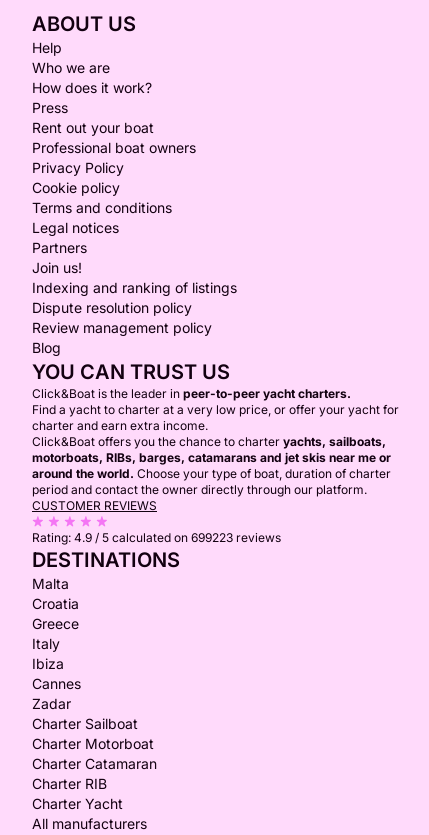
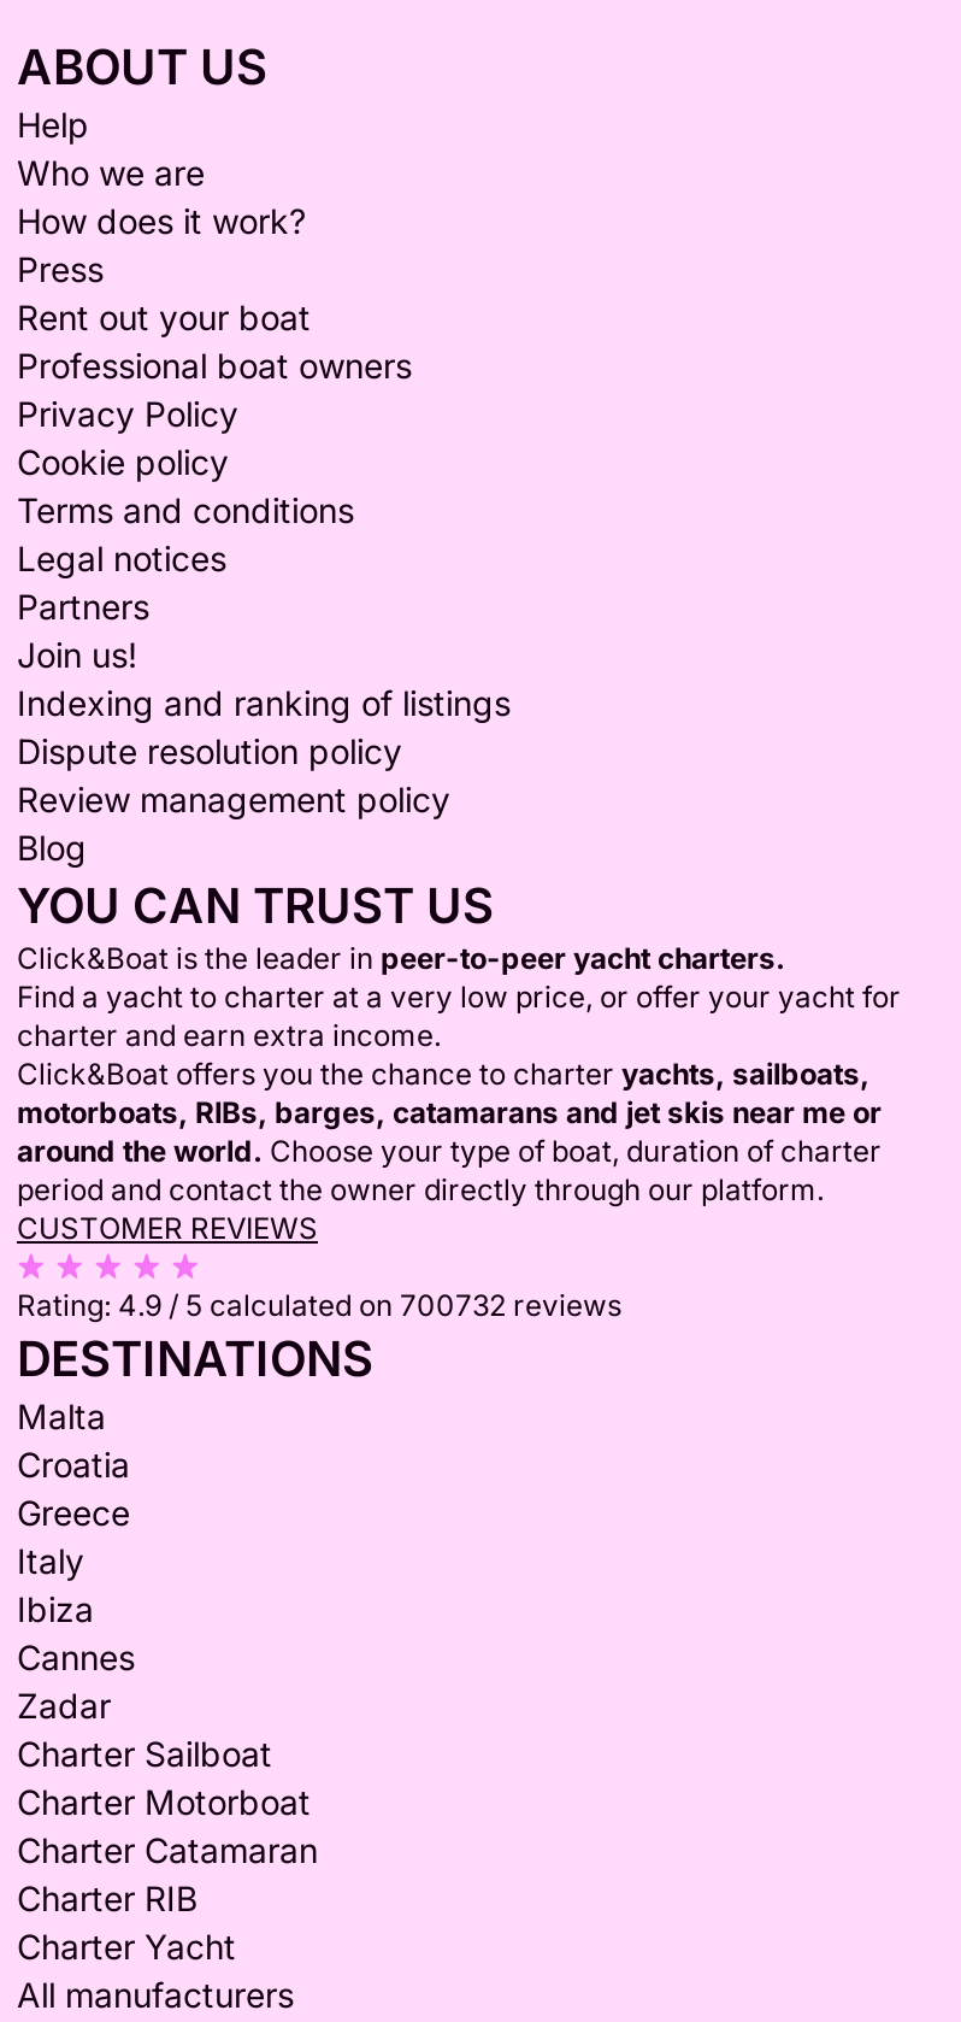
- Rating: 4.9 / 5 calculated on 699223 reviews
+ Rating: 4.9 / 5 calculated on 700732 reviews
